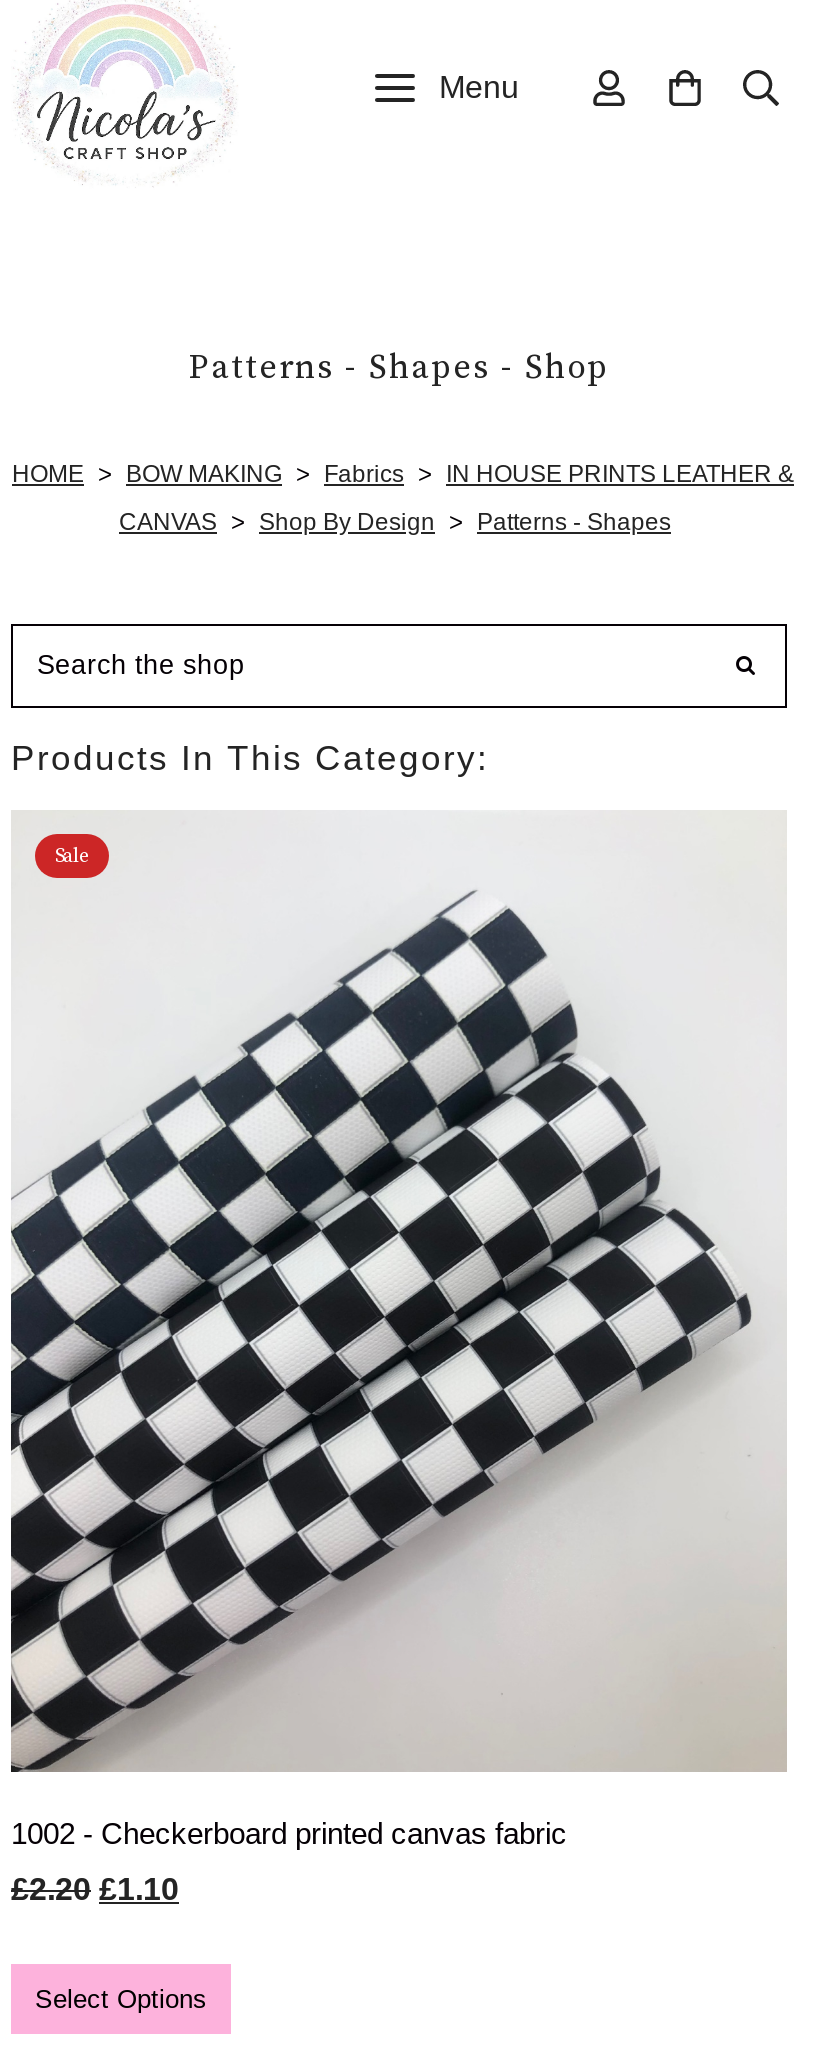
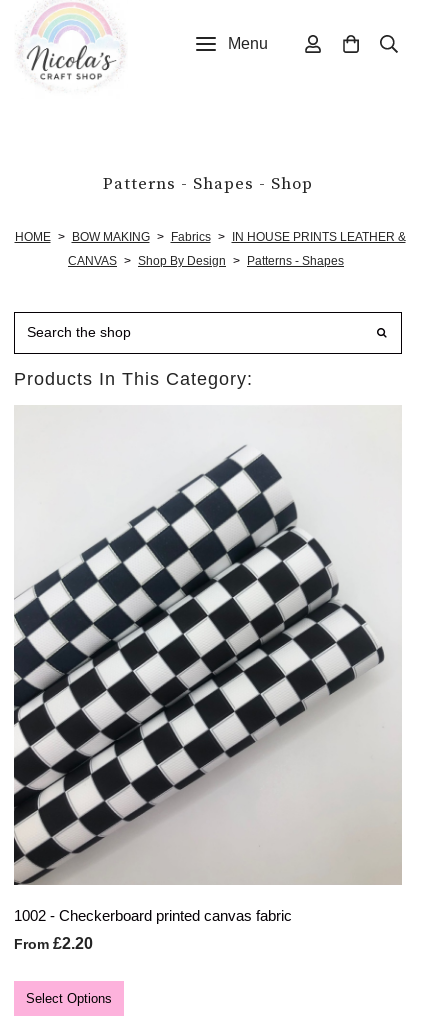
- Sale

- £2.20 £1.10
+ From £2.20
